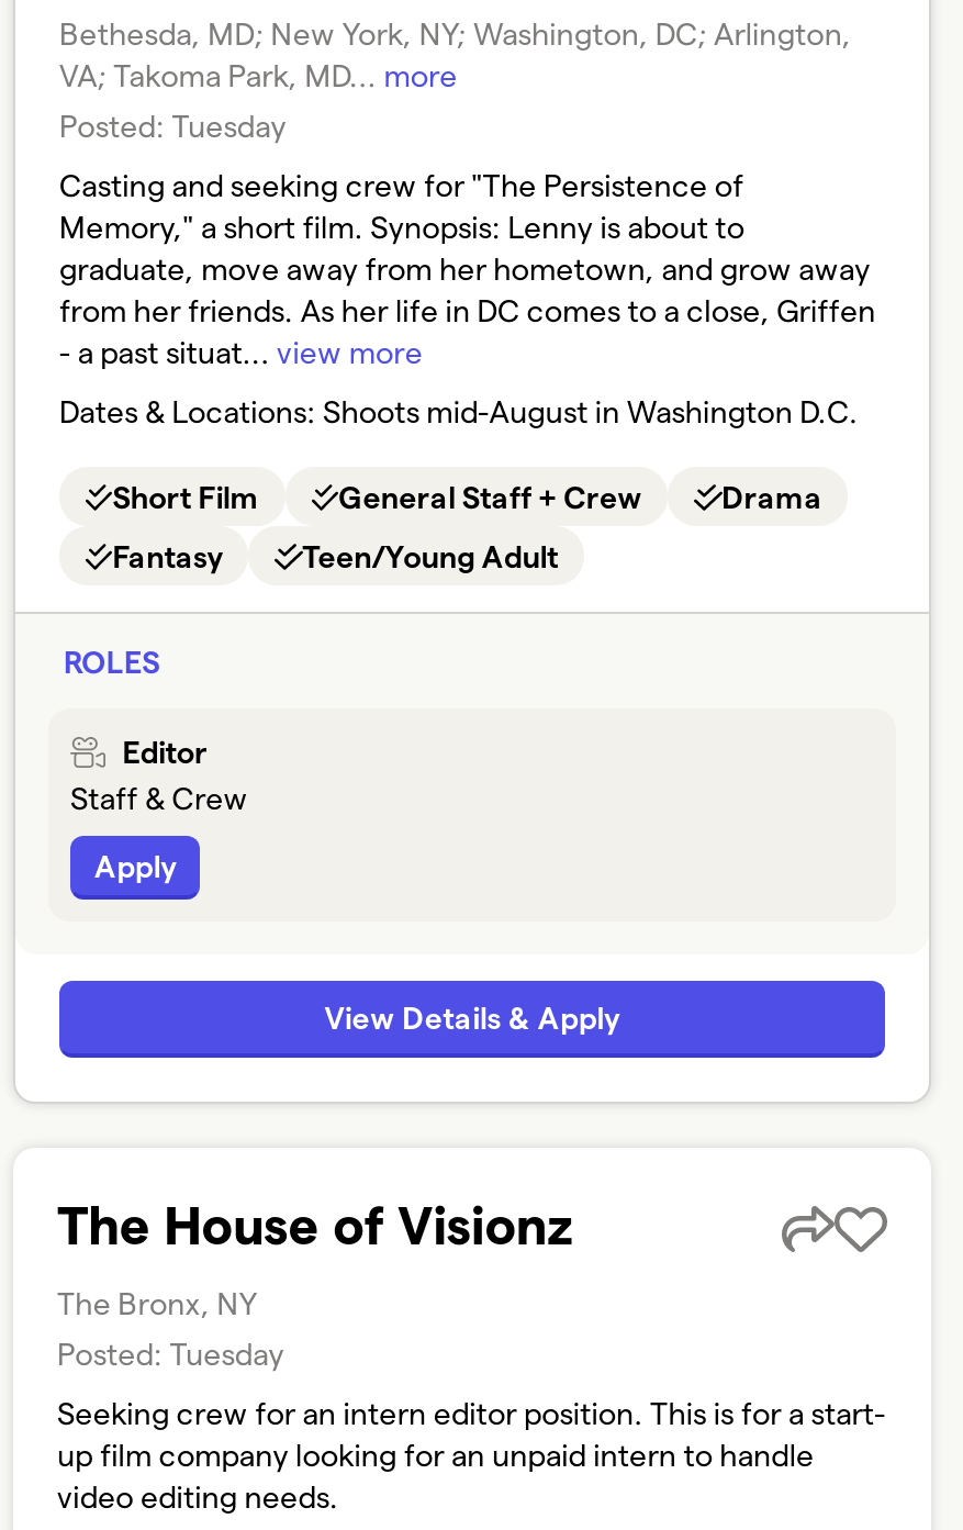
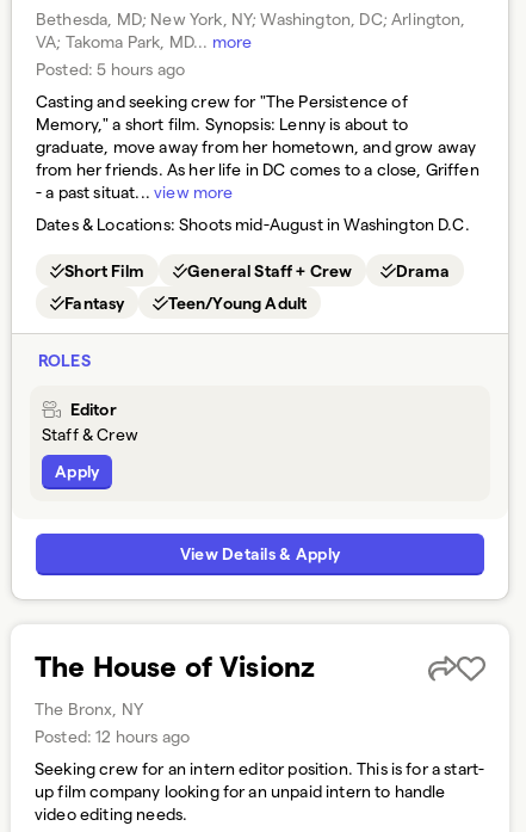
- Posted: Tuesday
+ Posted: 5 hours ago

- Posted: Tuesday
+ Posted: 12 hours ago
